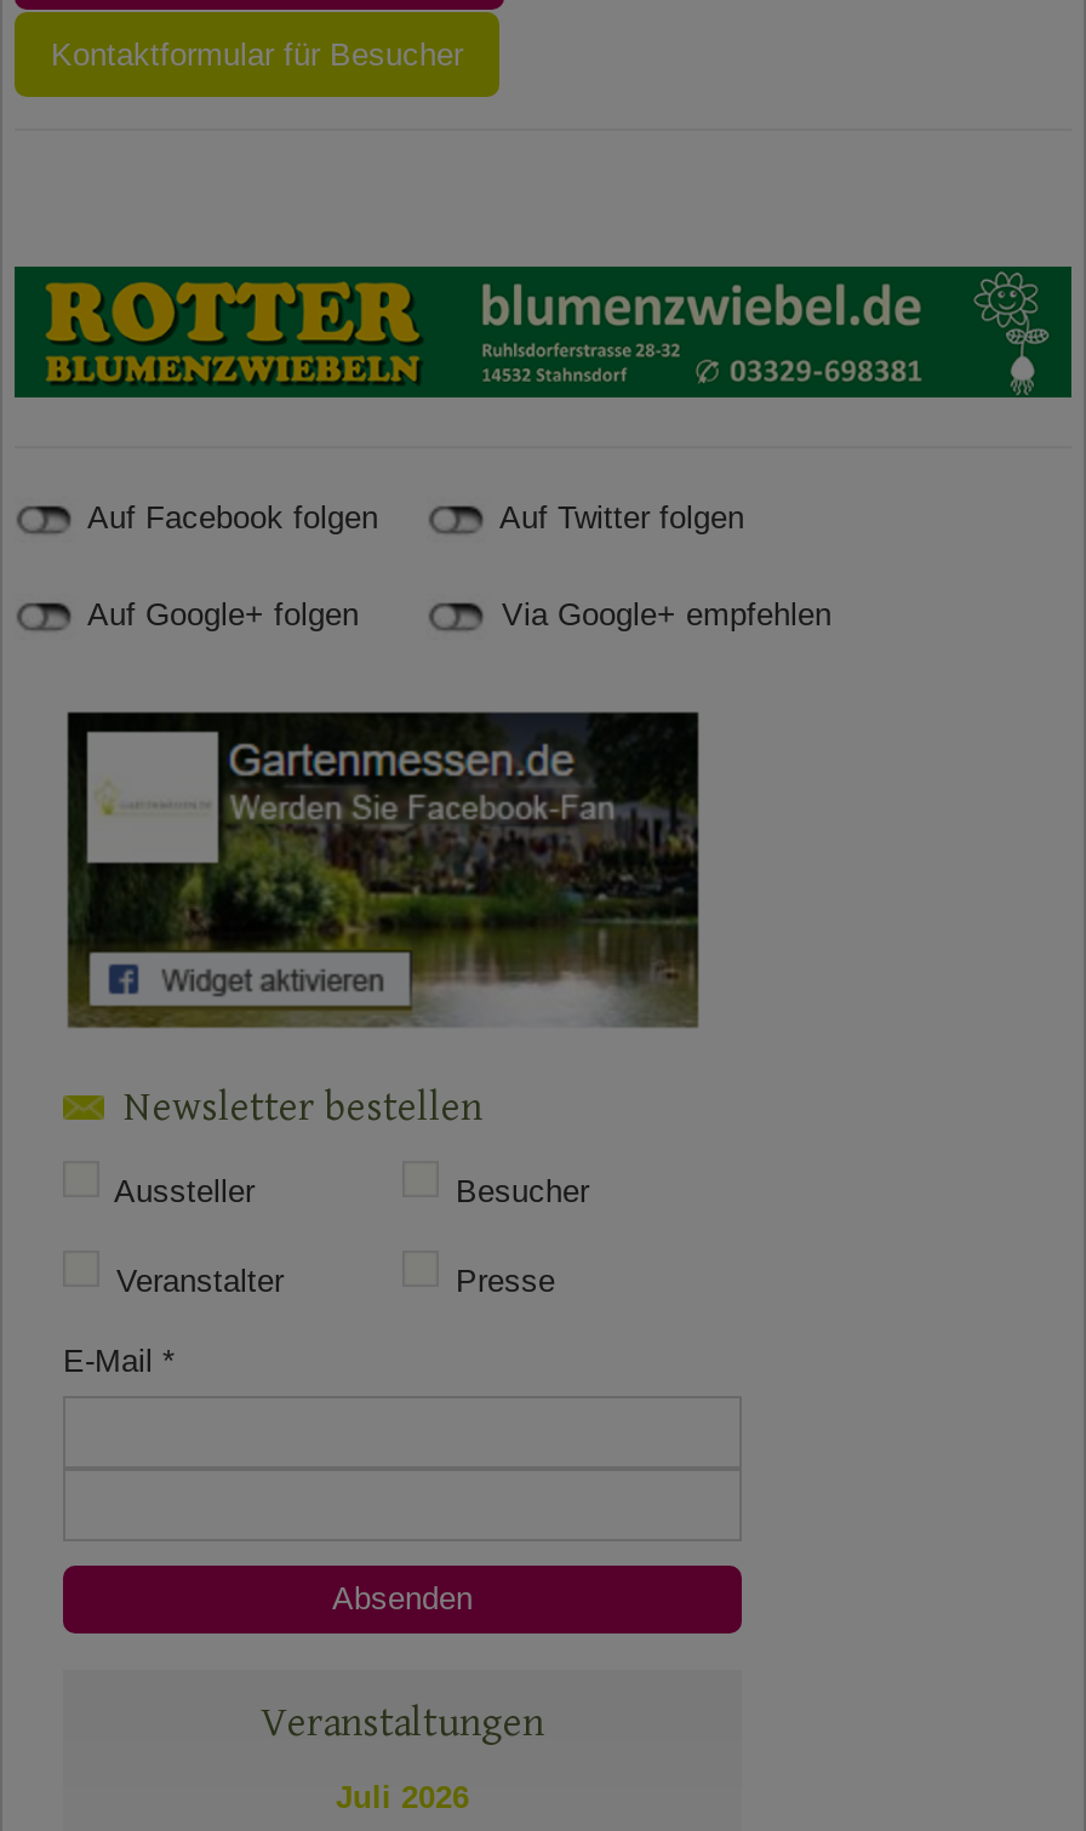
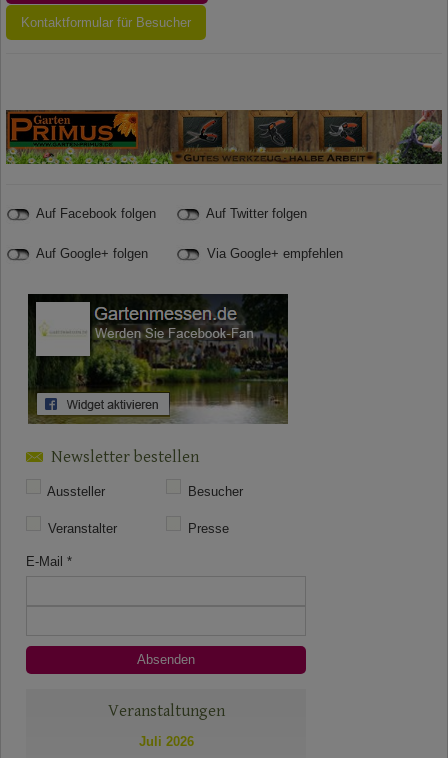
- [image]
+ [image]
